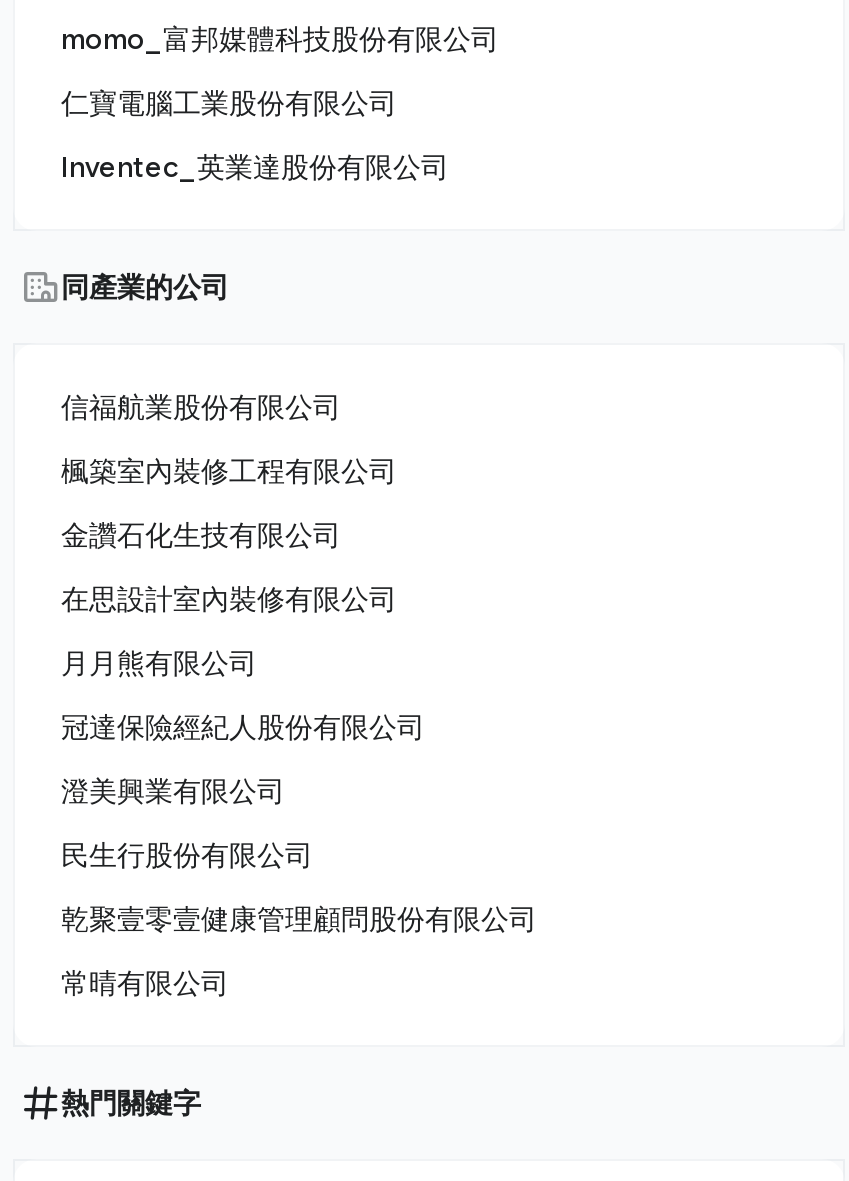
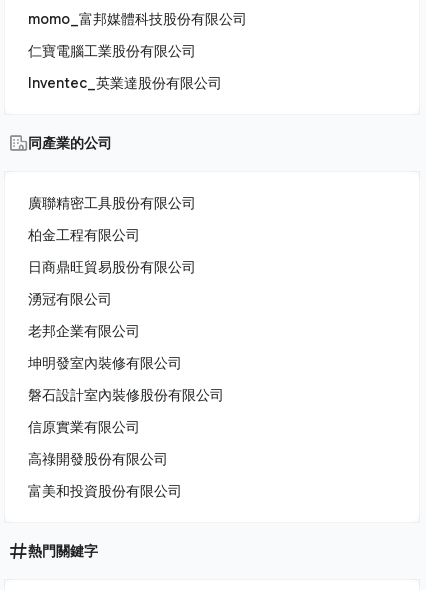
- 信福航業股份有限公司
+ 廣聯精密工具股份有限公司

- 楓築室內裝修工程有限公司
+ 柏金工程有限公司

- 金讚石化生技有限公司
+ 日商鼎旺貿易股份有限公司

- 在思設計室內裝修有限公司
+ 湧冠有限公司

- 月月熊有限公司
+ 老邦企業有限公司

- 冠達保險經紀人股份有限公司
+ 坤明發室內裝修有限公司

- 澄美興業有限公司
+ 磐石設計室內裝修股份有限公司

- 民生行股份有限公司
+ 信原實業有限公司

- 乾聚壹零壹健康管理顧問股份有限公司
+ 高祿開發股份有限公司

- 常晴有限公司
+ 富美和投資股份有限公司
